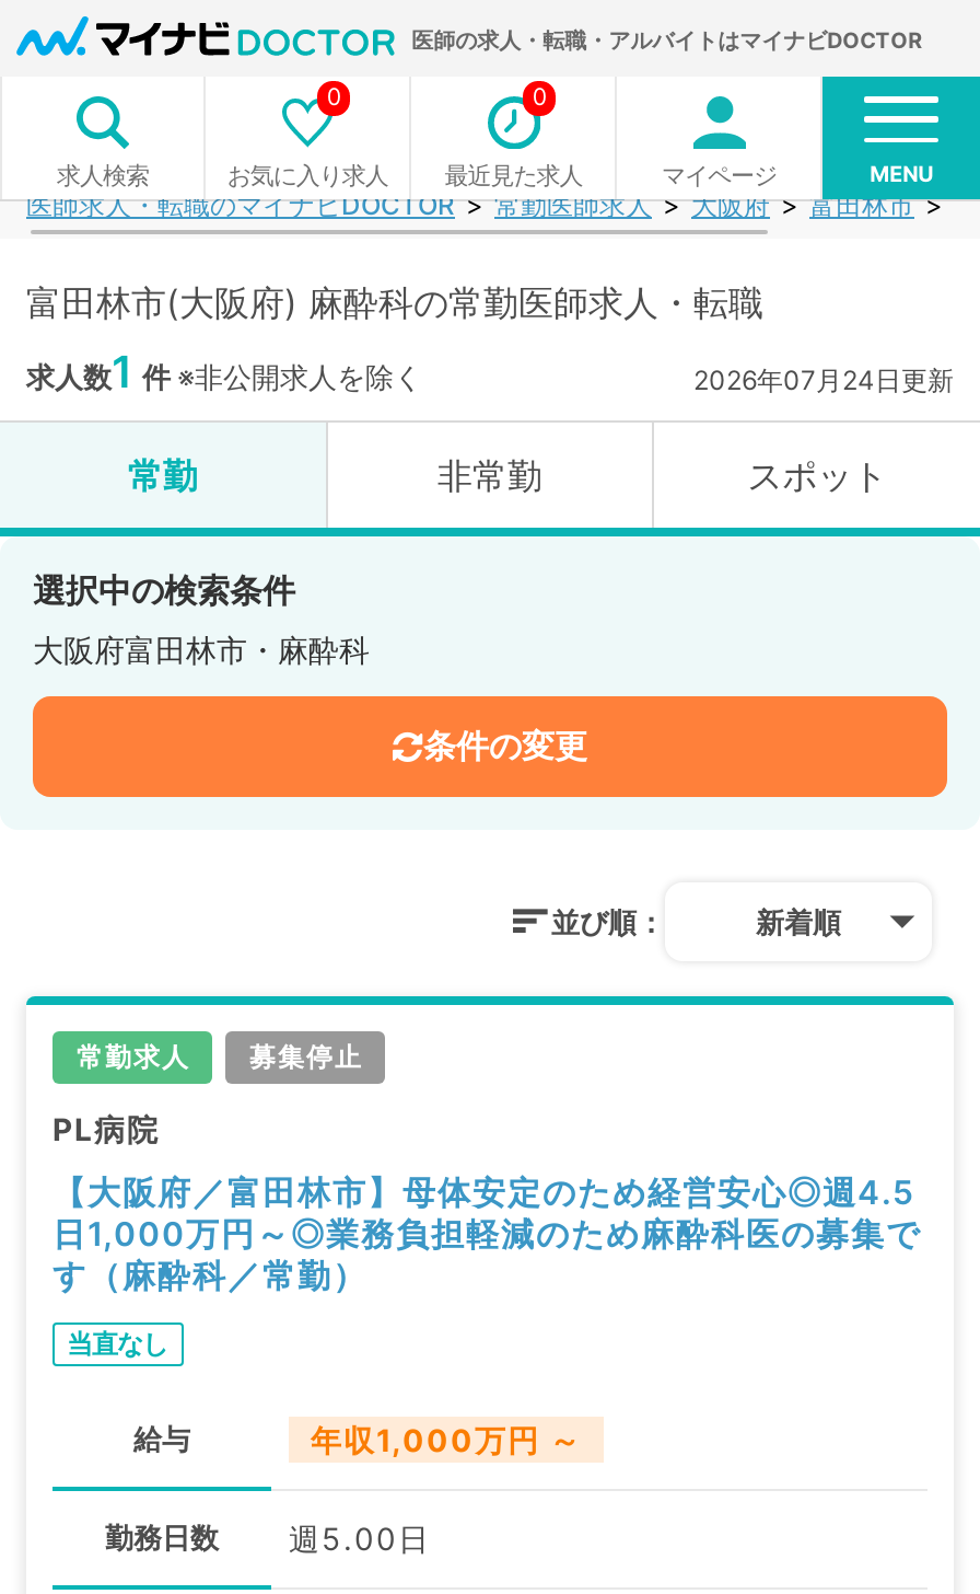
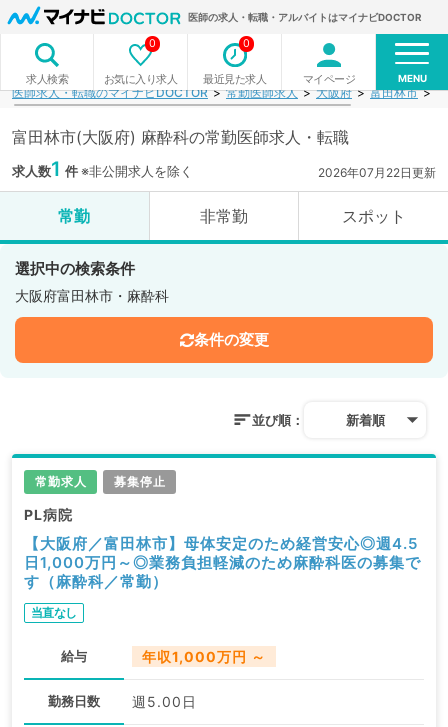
- 2026年07月24日更新
+ 2026年07月22日更新
